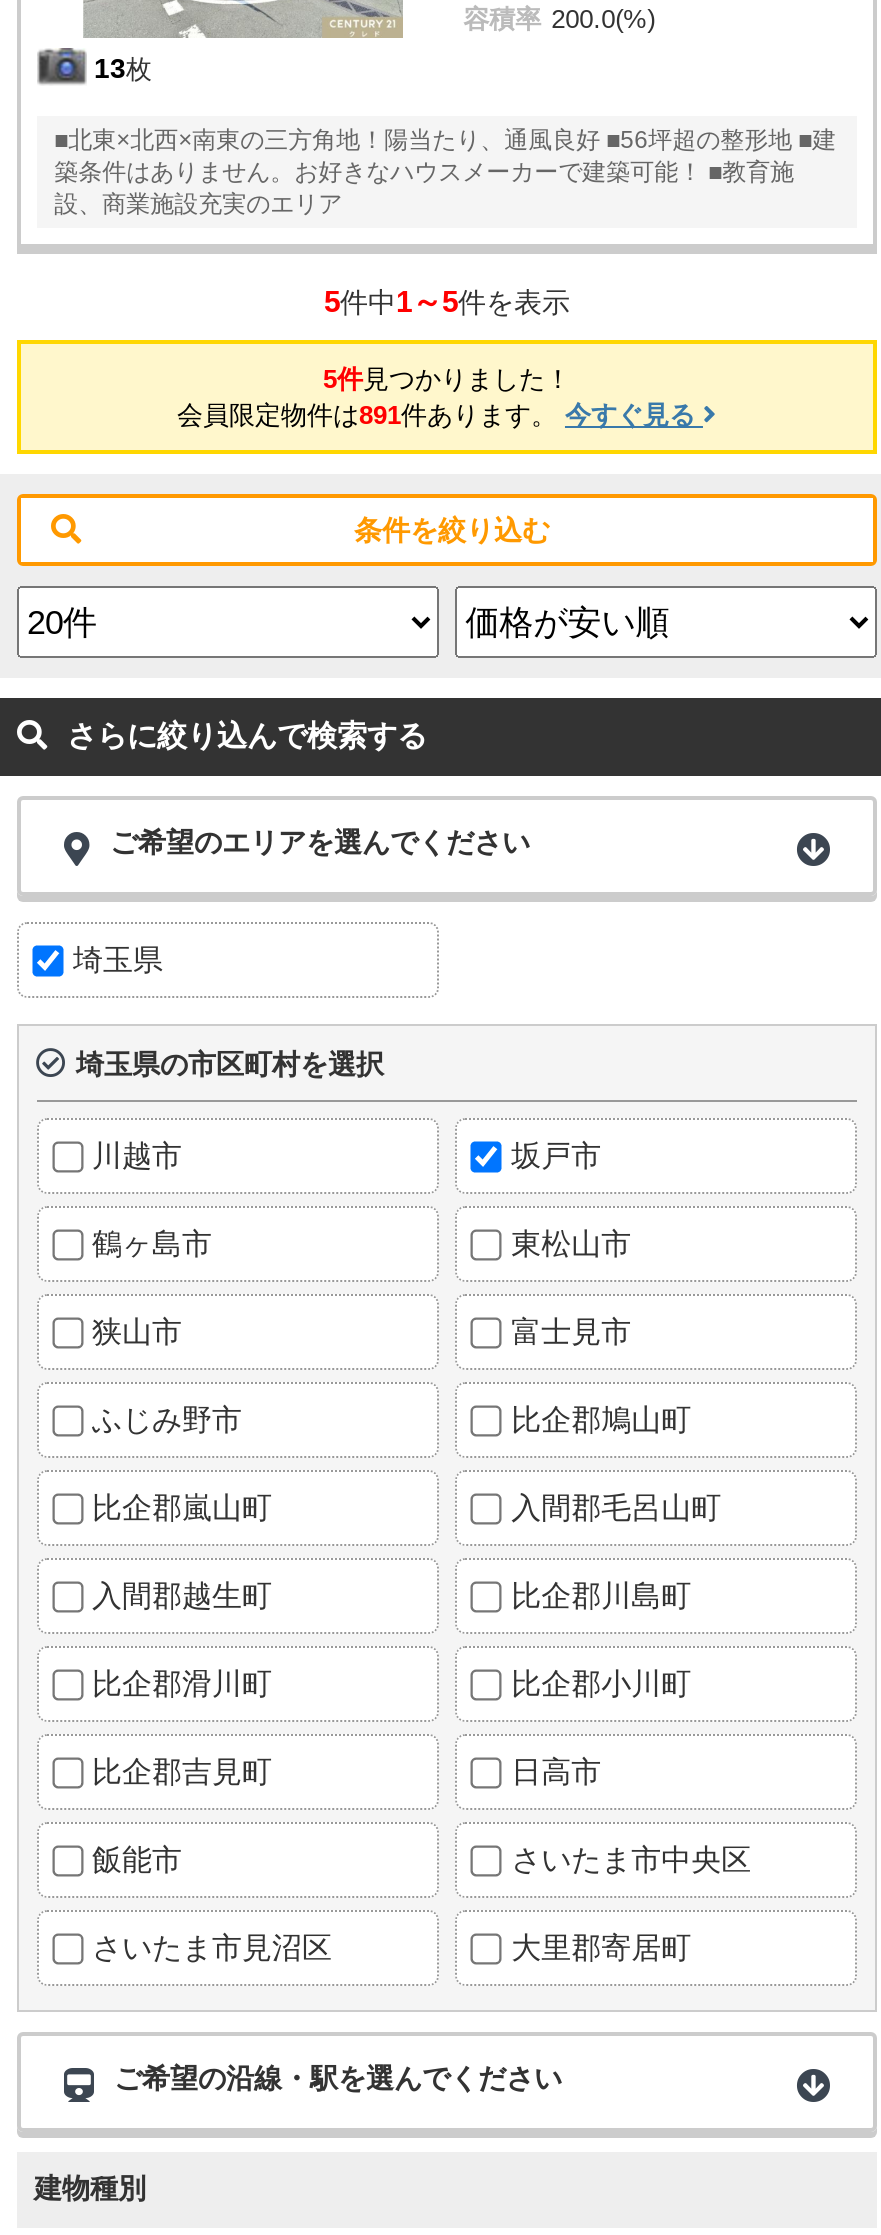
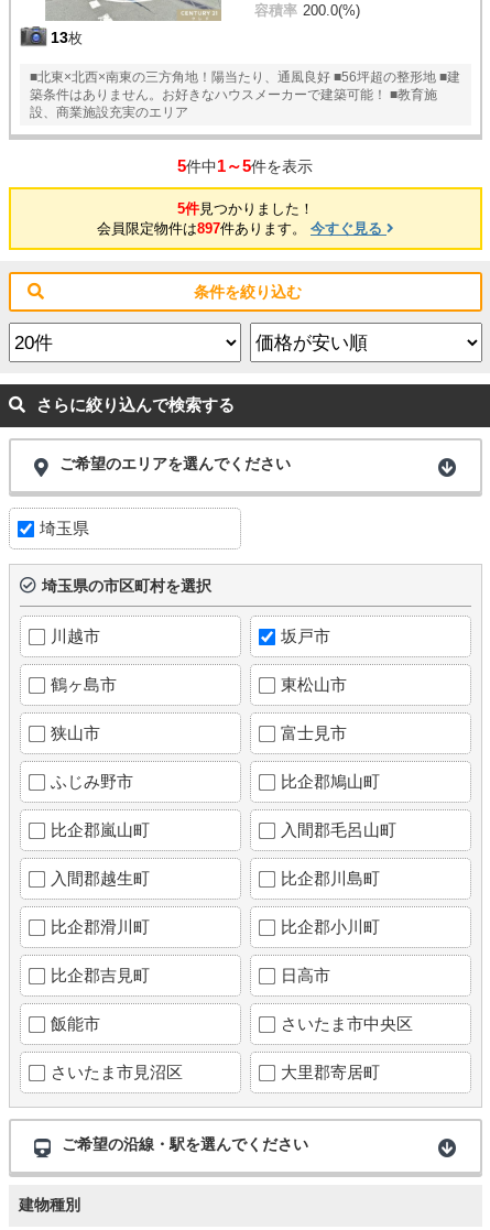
- 会員限定物件は891件あります。今すぐ見る
+ 会員限定物件は897件あります。今すぐ見る
